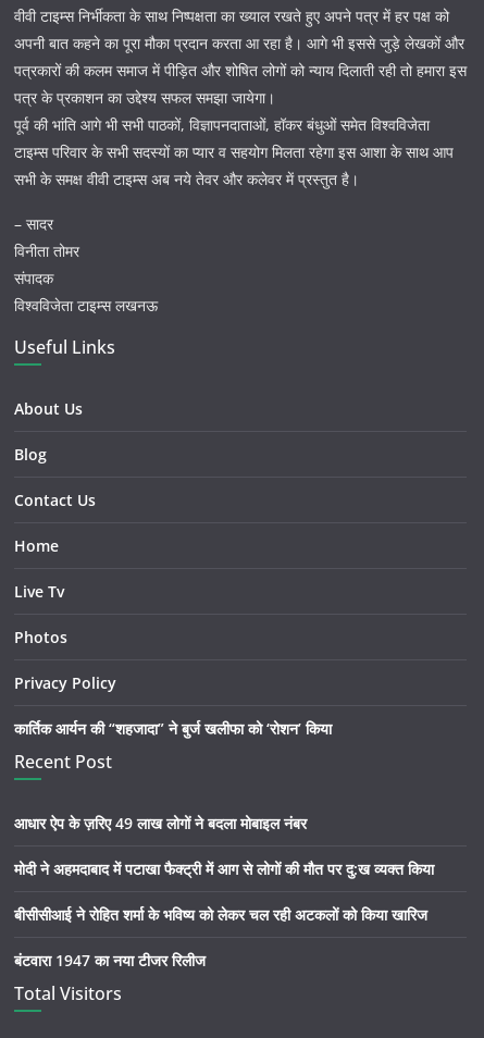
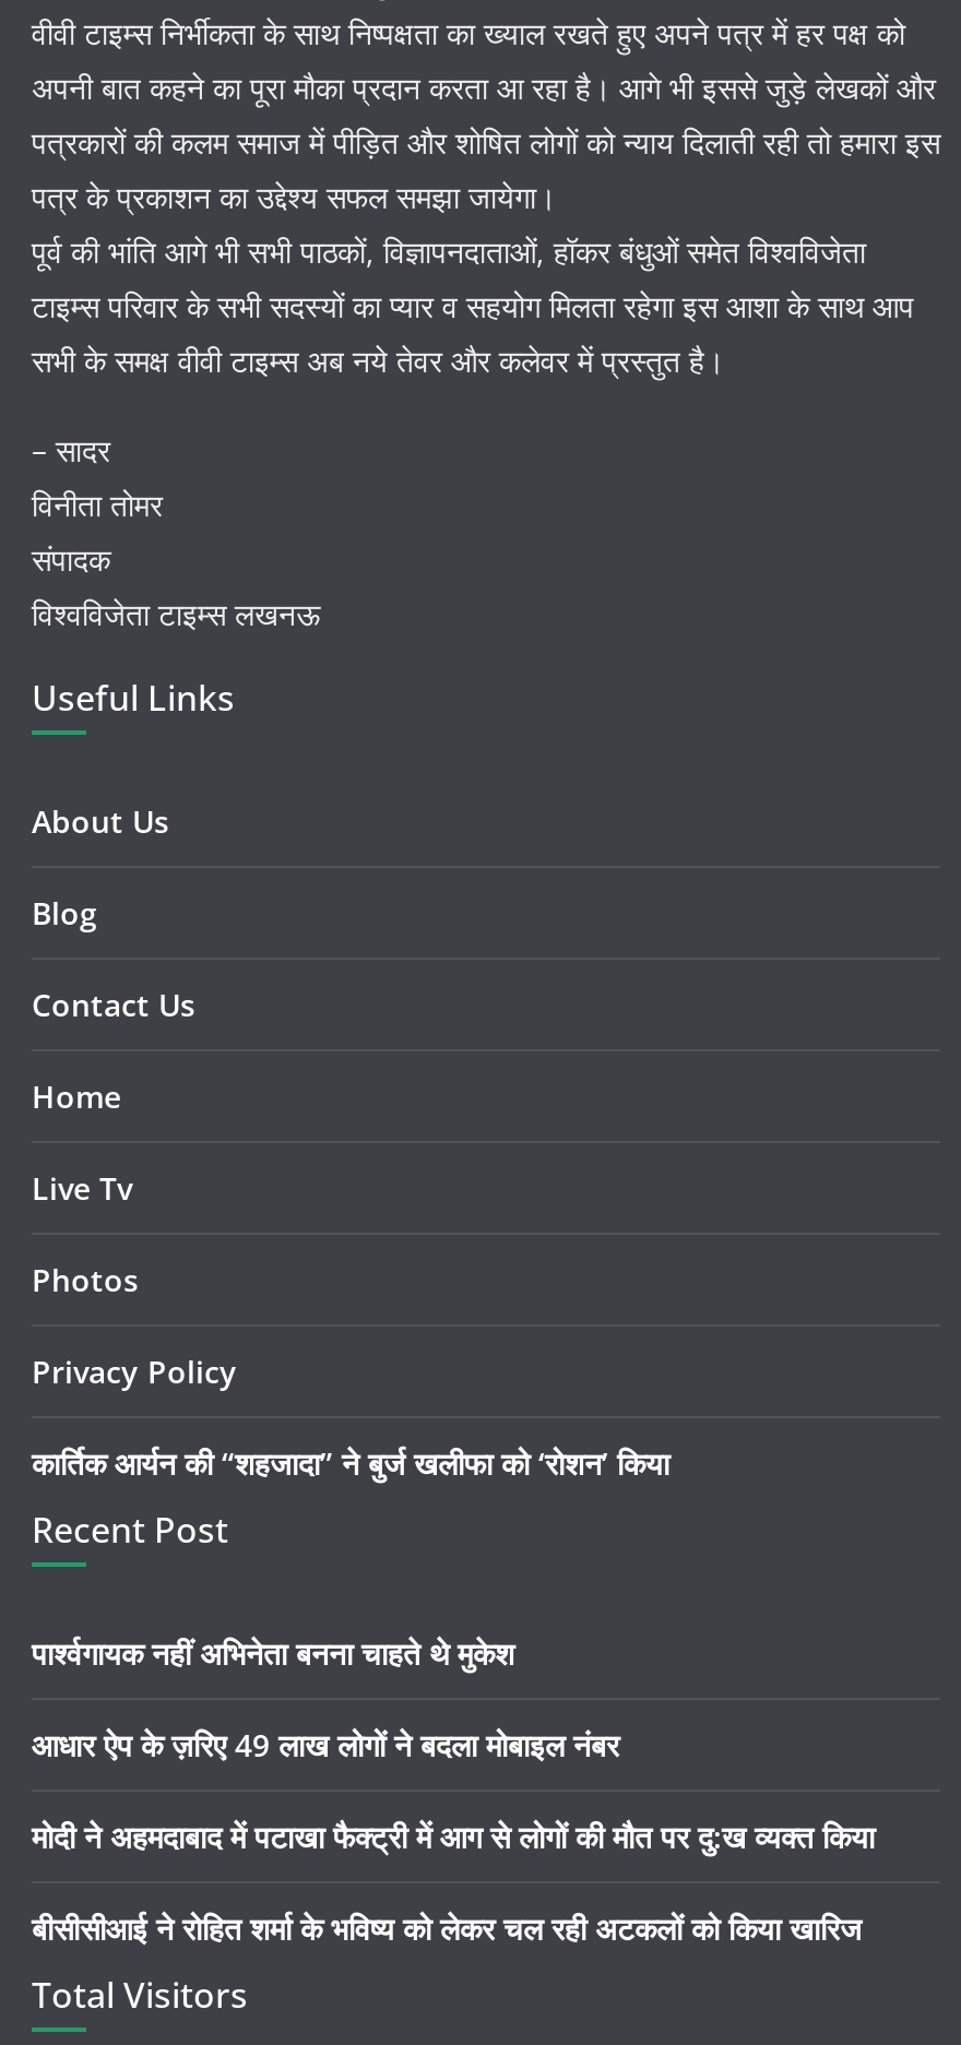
+ पार्श्वगायक नहीं अभिनेता बनना चाहते थे मुकेश

moved down: आधार ऐप के ज़रिए 49 लाख लोगों ने बदला मोबाइल नंबर | मोदी ने अहमदाबाद में पटाखा फैक्ट्री में आग से लोगों की मौत पर दु:ख व्यक्त किया | बीसीसीआई ने रोहित शर्मा के भविष्य को लेकर चल रही अटकलों को किया खारिज

- बंटवारा 1947 का नया टीजर रिलीज
